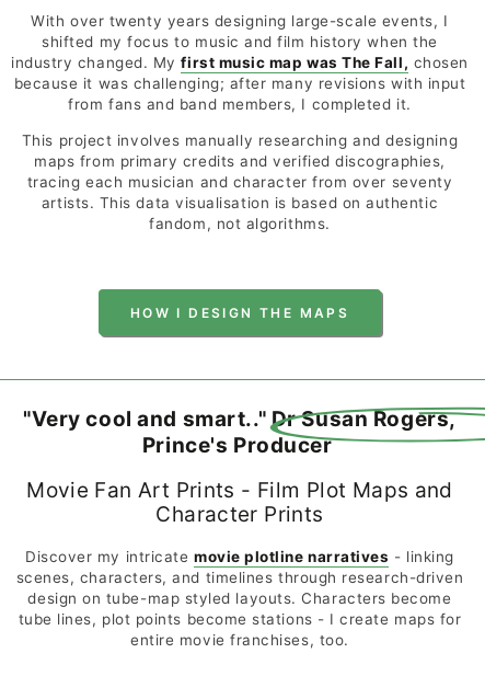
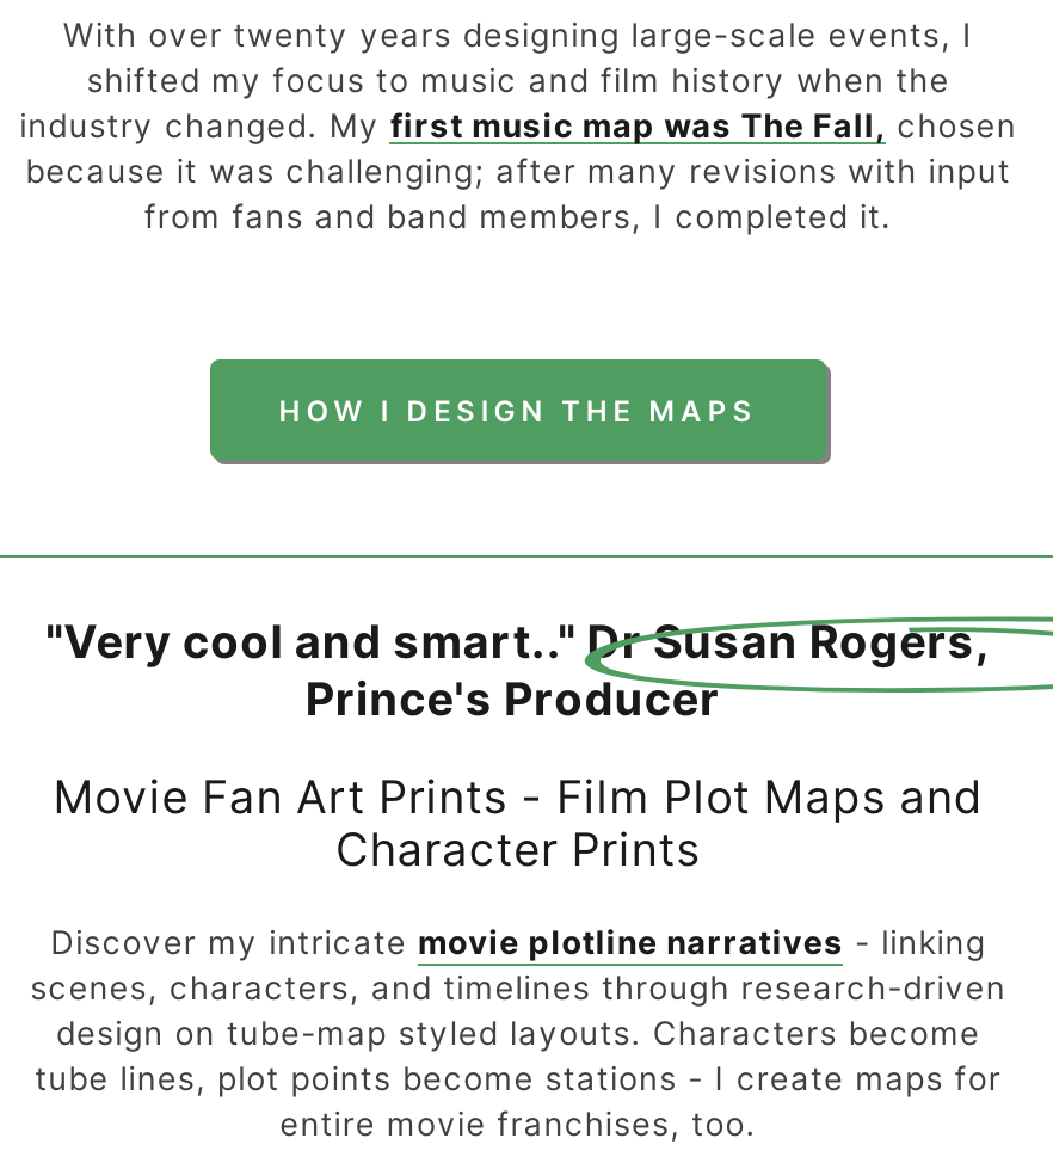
- This project involves manually researching and designing
- maps from primary credits and verified discographies,
- tracing each musician and character from over seventy
- artists. This data visualisation is based on authentic
- fandom, not algorithms.
